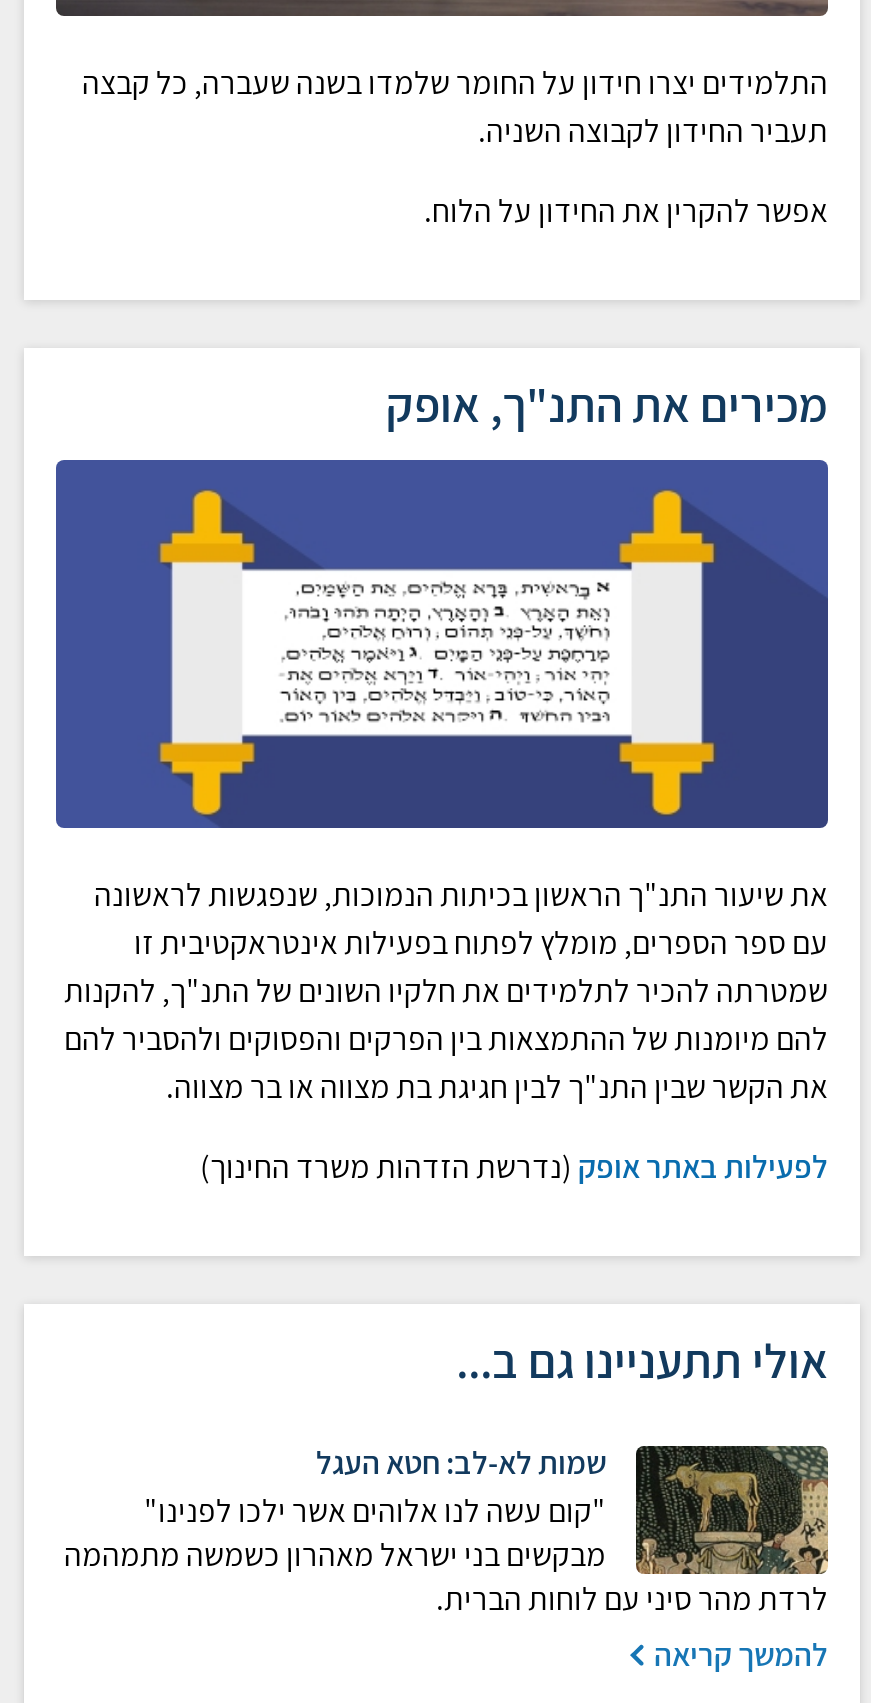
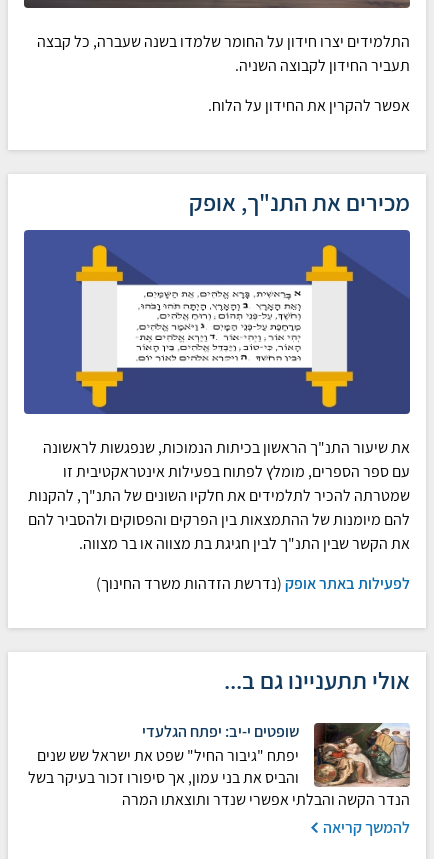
- [image]
- שמות לא-לב: חטא העגל
- "קום עשה לנו אלוהים אשר ילכו לפנינו"
- מבקשים בני ישראל מאהרון כשמשה מתמהמה
- לרדת מהר סיני עם לוחות הברית.
+ [image]
+ שופטים י-יב: יפתח הגלעדי
+ יפתח "גיבור החיל" שפט את ישראל שש שנים
+ והביס את בני עמון, אך סיפורו זכור בעיקר בשל
+ הנדר הקשה והבלתי אפשרי שנדר ותוצאתו המרה
